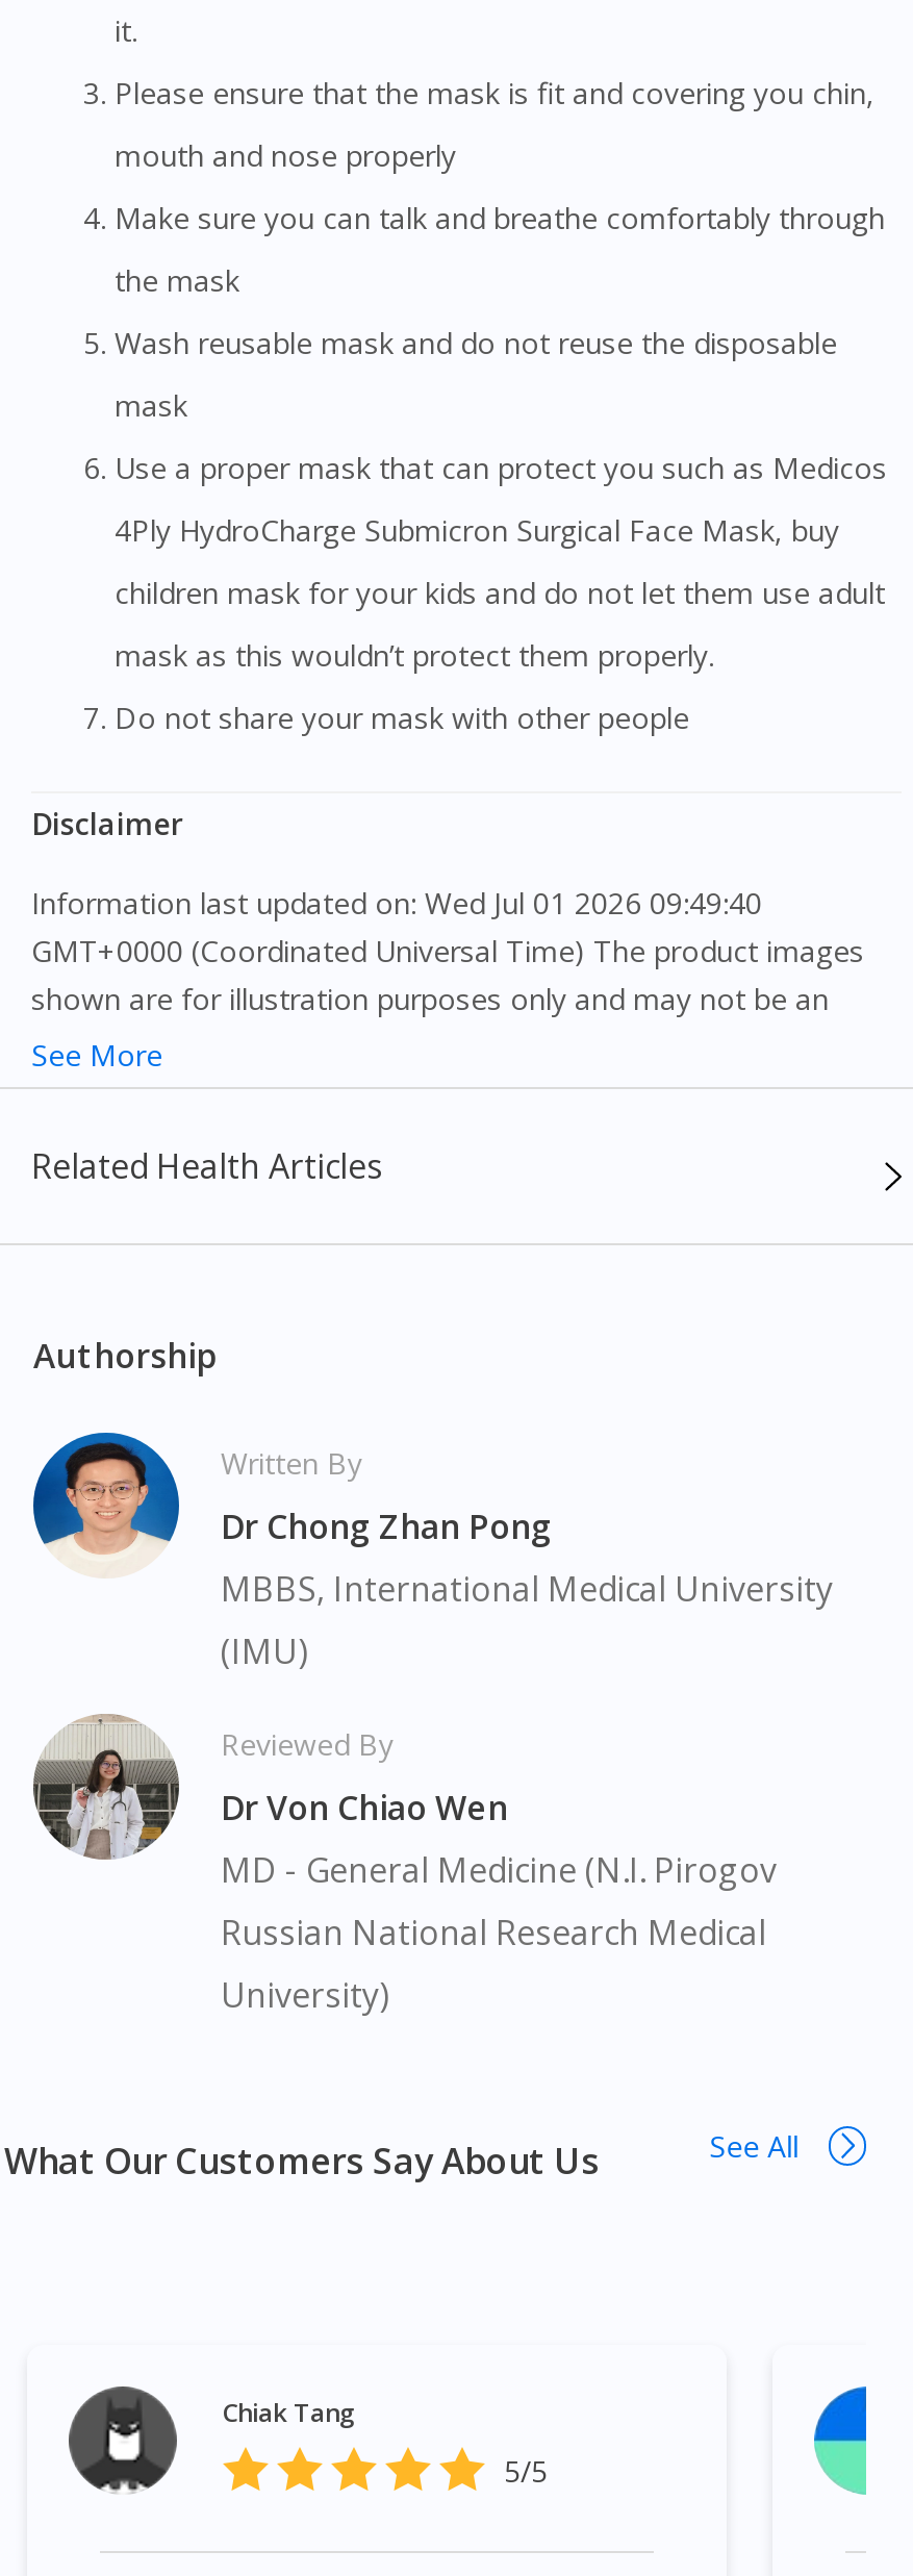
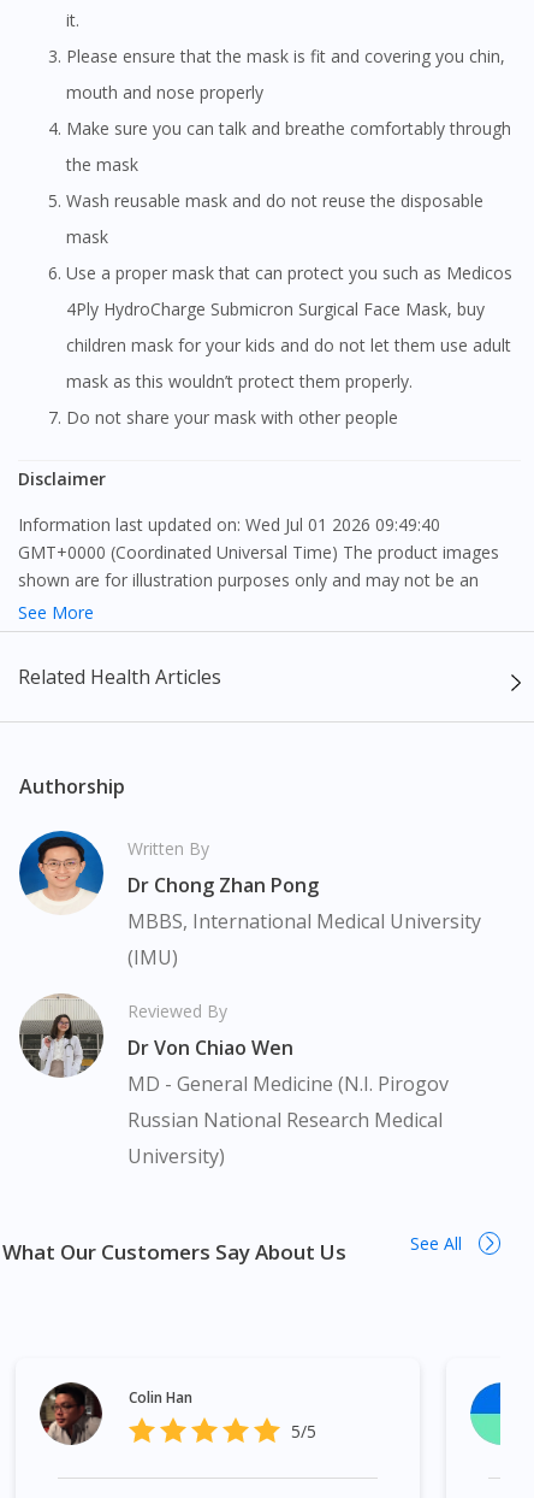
- Chiak Tang
+ Colin Han
